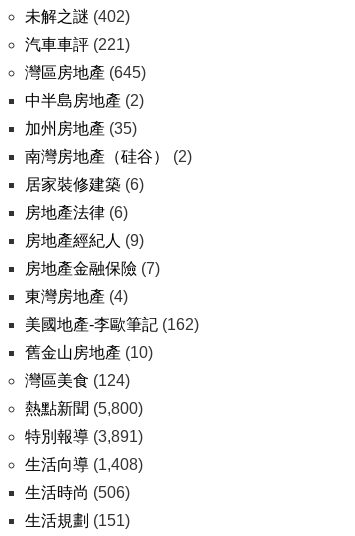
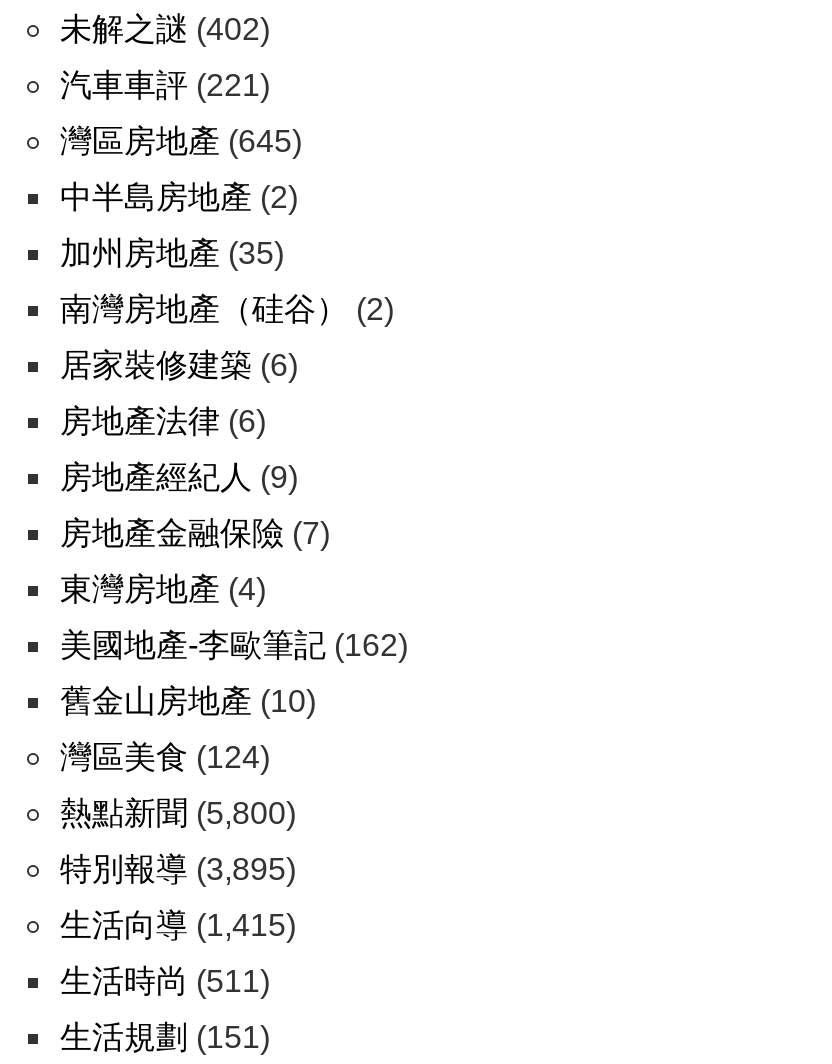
- 特別報導(3,891)
+ 特別報導(3,895)

- 生活向導(1,408)
+ 生活向導(1,415)

- 生活時尚(506)
+ 生活時尚(511)
